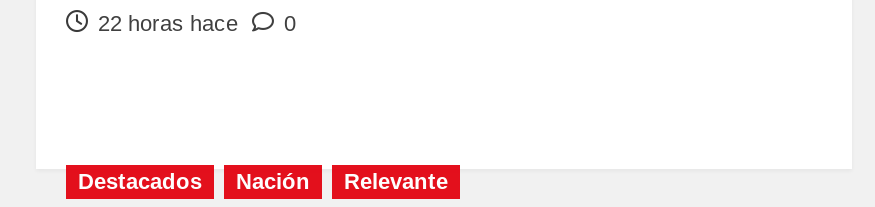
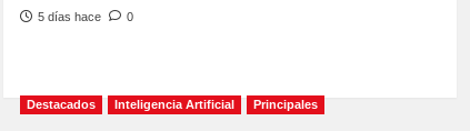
- 22 horas hace 0
+ 5 días hace 0

- Nación
- Relevante
+ Inteligencia Artificial
+ Principales
